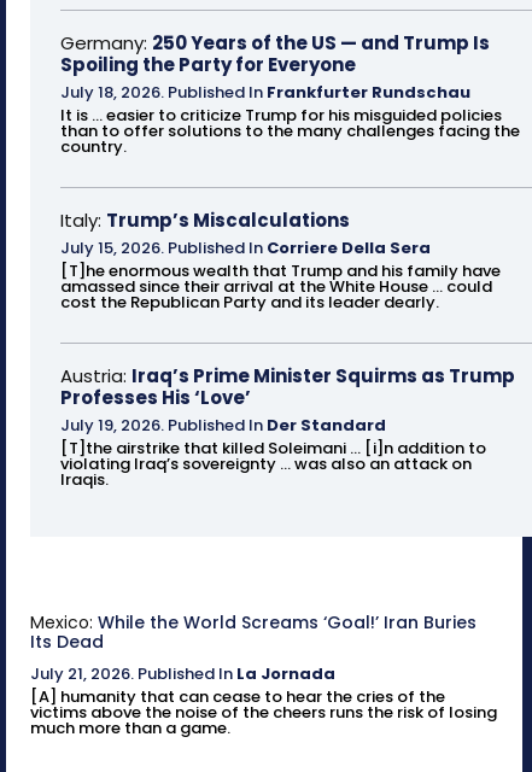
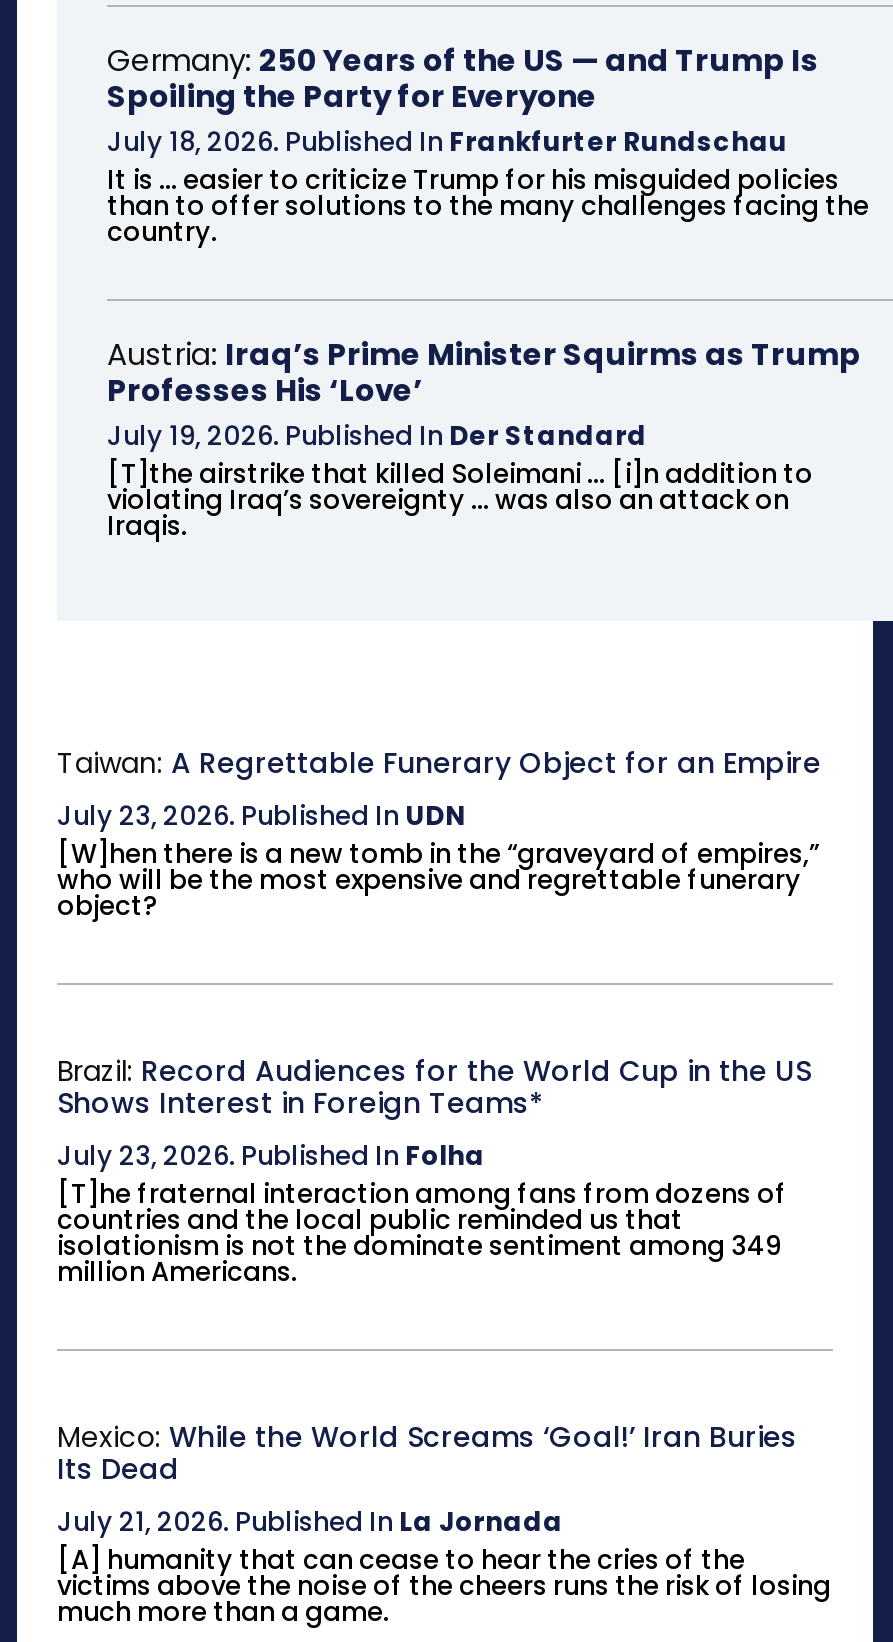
- Italy: Trump’s Miscalculations
- July 15, 2026. Published In Corriere Della Sera
- [T]he enormous wealth that Trump and his family have
- amassed since their arrival at the White House ... could
- cost the Republican Party and its leader dearly.

moved up: Austria: Iraq’s Prime Minister Squirms as Trump | Professes His ‘Love’ | July 19, 2026. Published In Der Standard | [T]the airstrike that killed Soleimani ... [i]n addition to | violating Iraq’s sovereignty ... was also an attack on | Iraqis.

+ Taiwan: A Regrettable Funerary Object for an Empire
+ July 23, 2026. Published In UDN
+ [W]hen there is a new tomb in the “graveyard of empires,”
+ who will be the most expensive and regrettable funerary
+ object?

+ Brazil: Record Audiences for the World Cup in the US
+ Shows Interest in Foreign Teams*
+ July 23, 2026. Published In Folha
+ [T]he fraternal interaction among fans from dozens of
+ countries and the local public reminded us that
+ isolationism is not the dominate sentiment among 349
+ million Americans.
